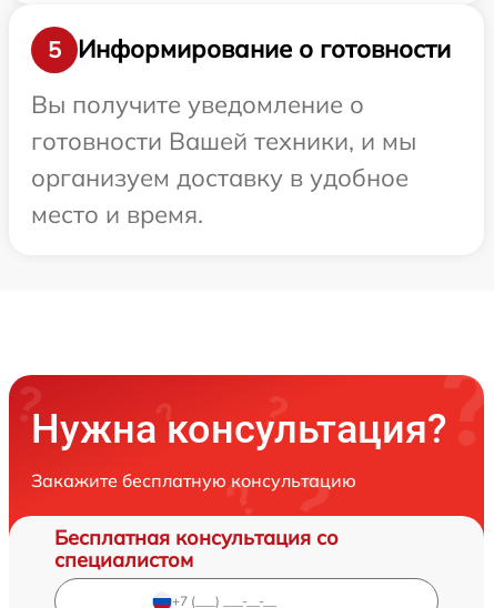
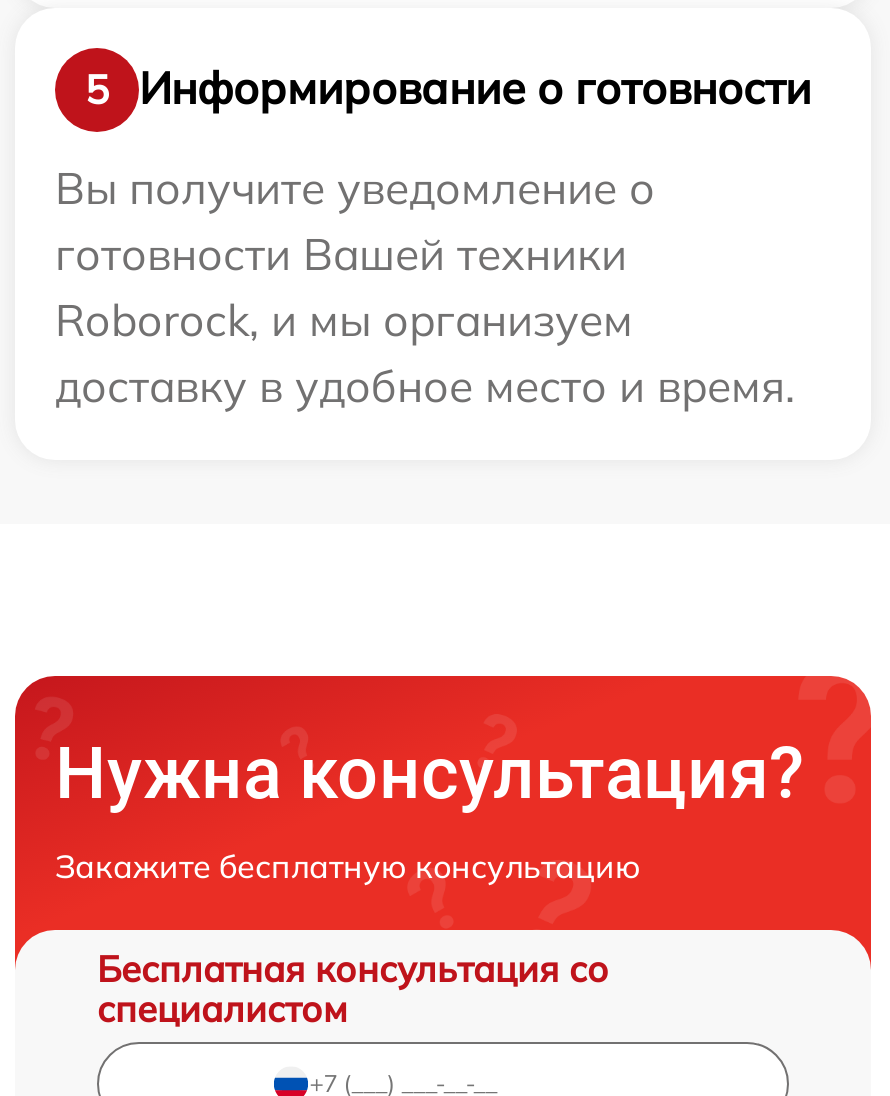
- готовности Вашей техники, и мы
- организуем доставку в удобное
- место и время.
+ готовности Вашей техники
+ Roborock, и мы организуем
+ доставку в удобное место и время.
